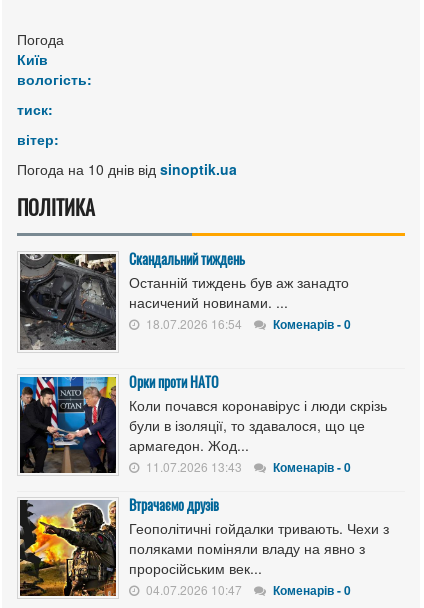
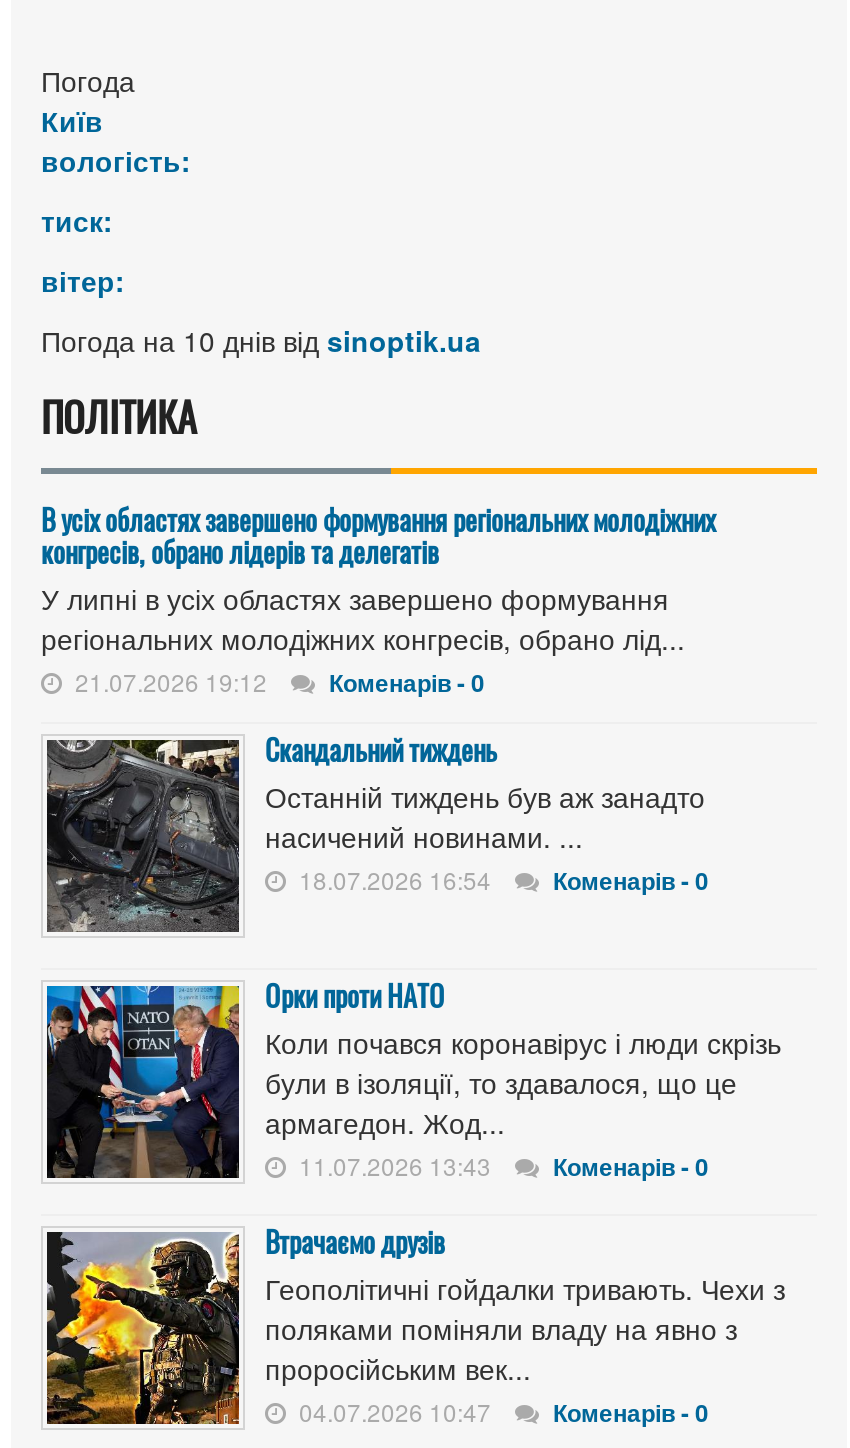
+ В усіх областях завершено формування регіональних молодіжних
+ конгресів, обрано лідерів та делегатів
+ У липні в усіх областях завершено формування
+ регіональних молодіжних конгресів, обрано лід...
+ 21.07.2026 19:12
+ Коменарів - 0
